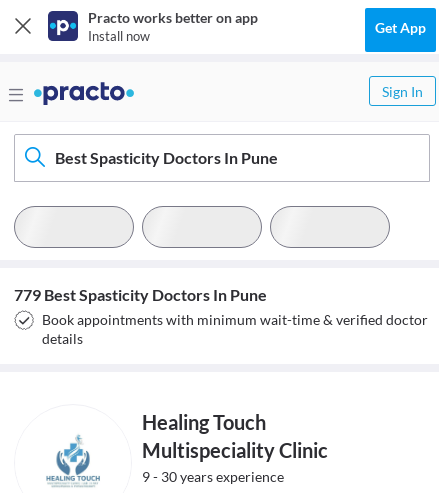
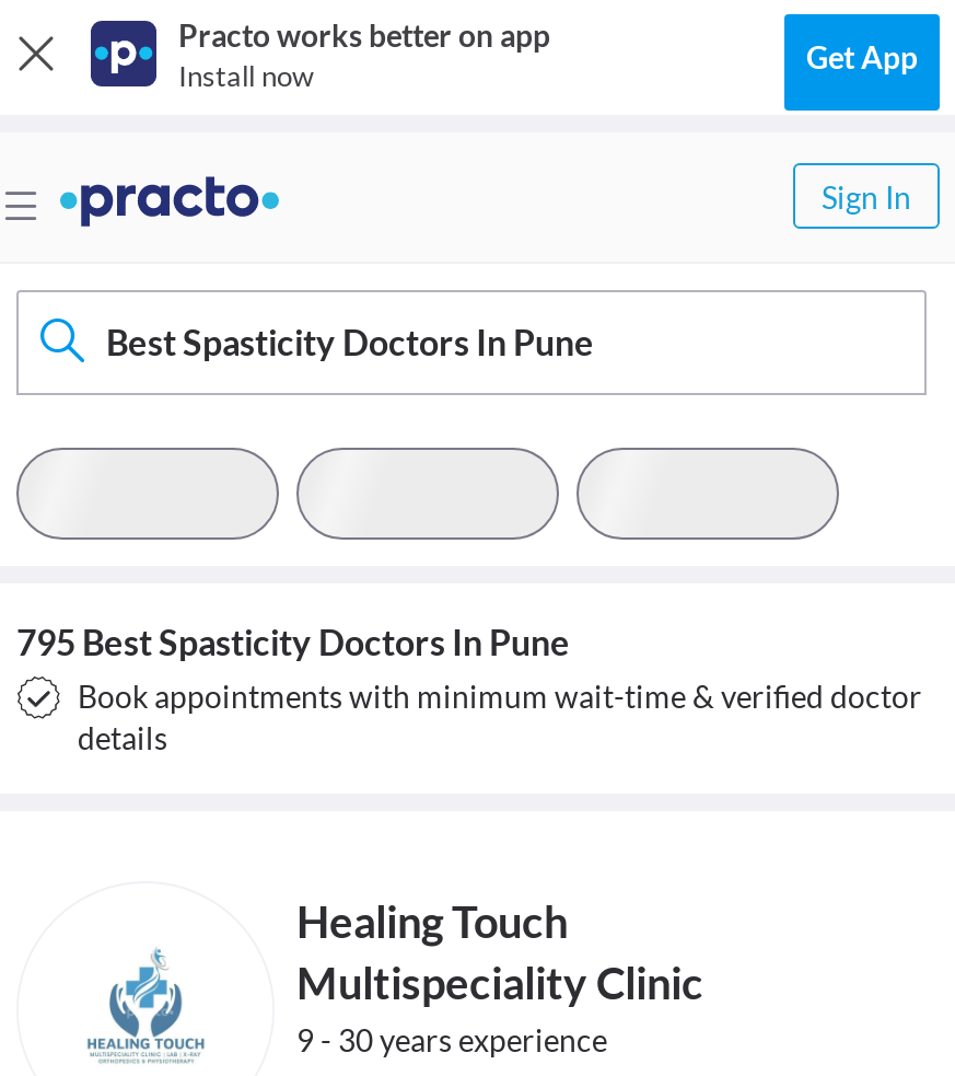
- 779 Best Spasticity Doctors In Pune
+ 795 Best Spasticity Doctors In Pune
